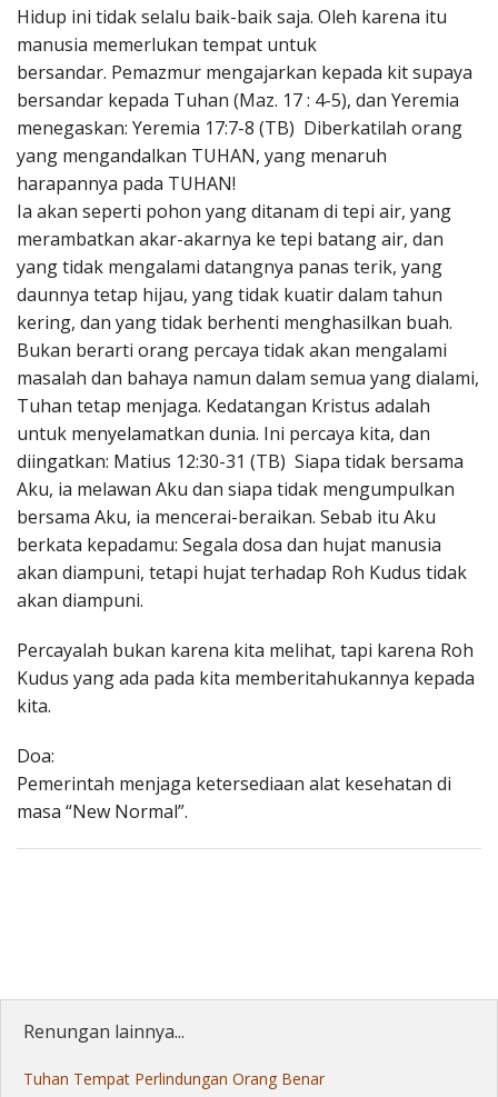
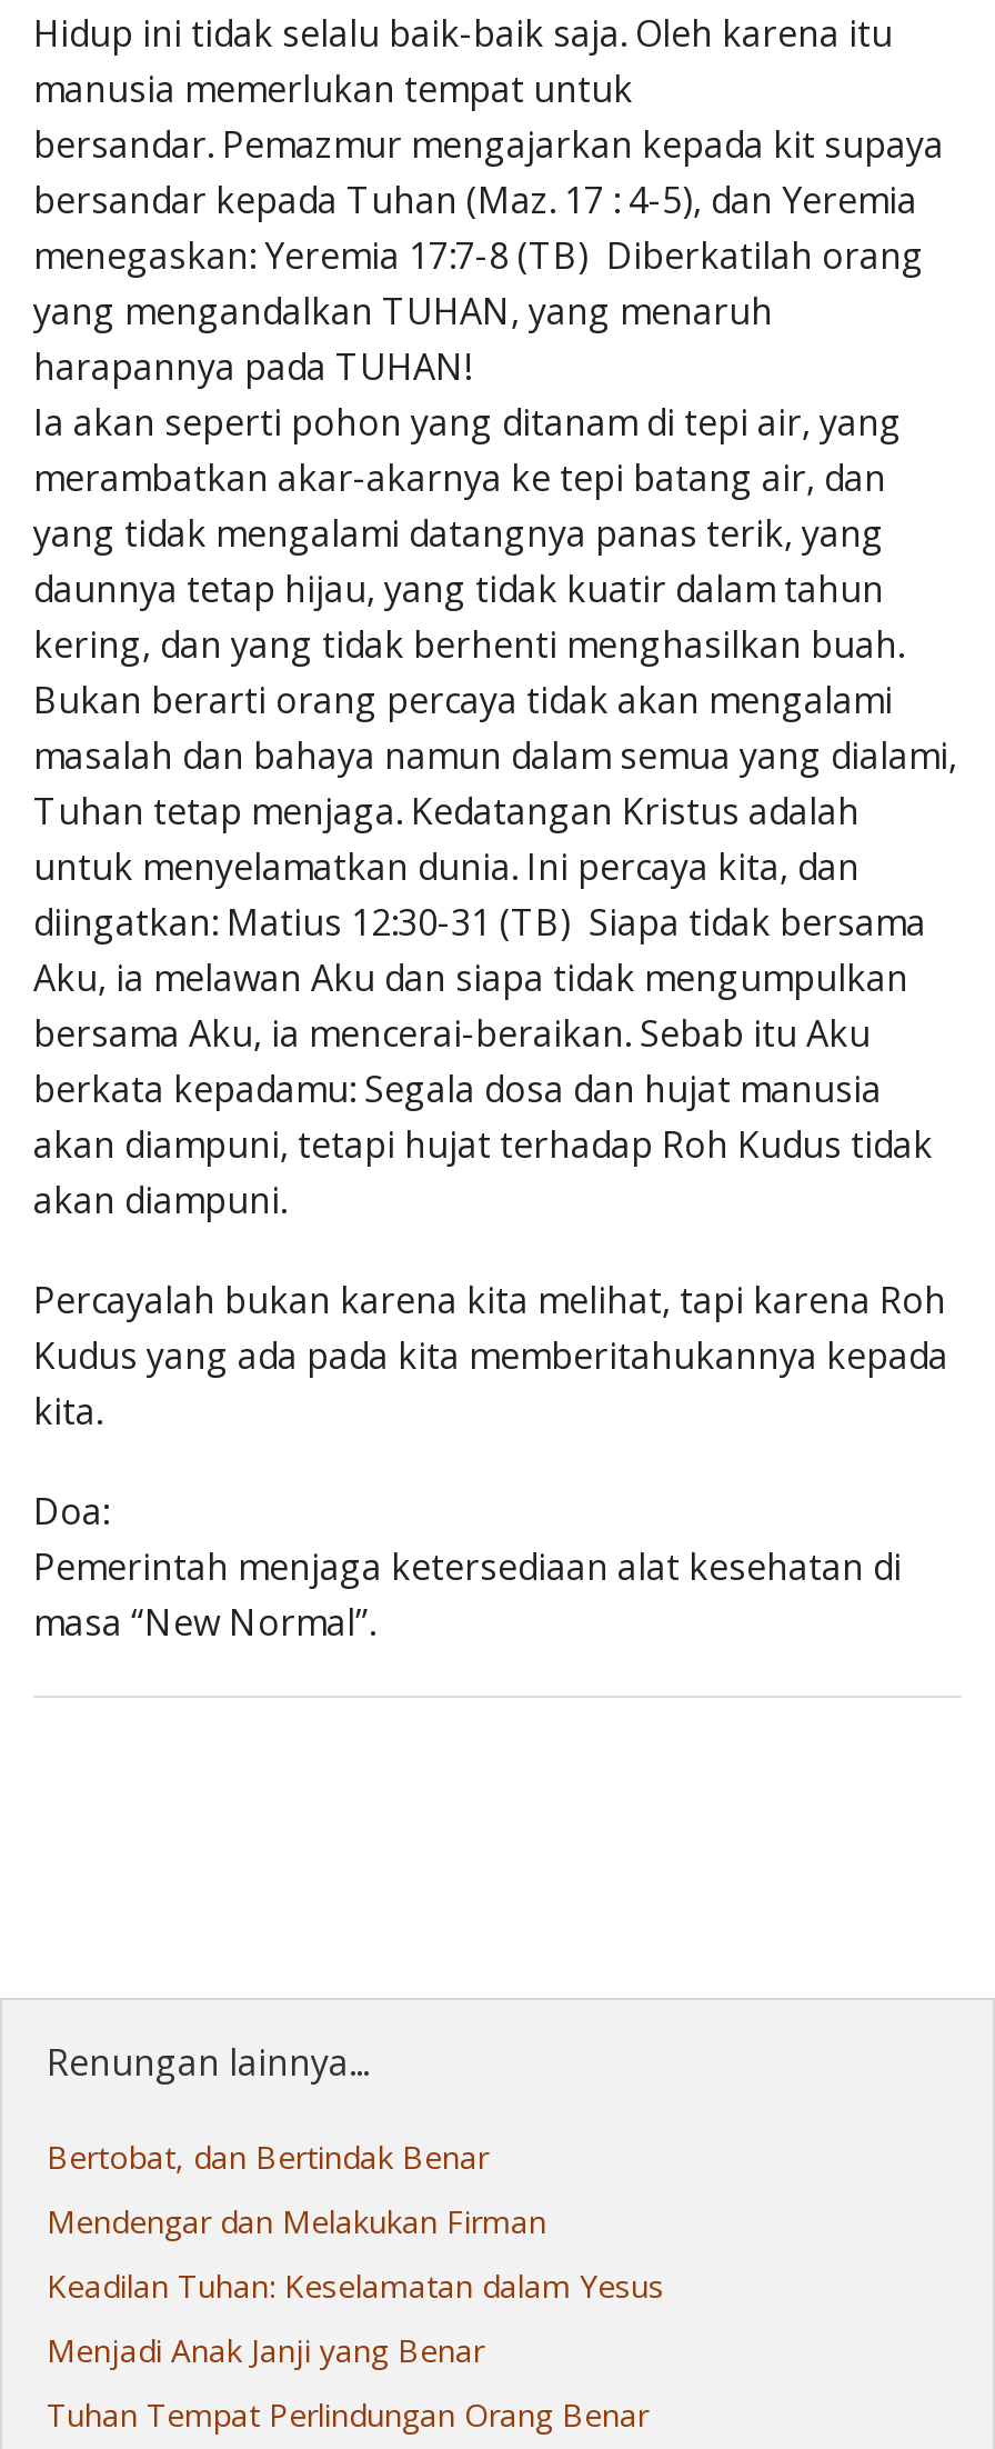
+ Bertobat, dan Bertindak Benar
+ Mendengar dan Melakukan Firman
+ Keadilan Tuhan: Keselamatan dalam Yesus
+ Menjadi Anak Janji yang Benar
